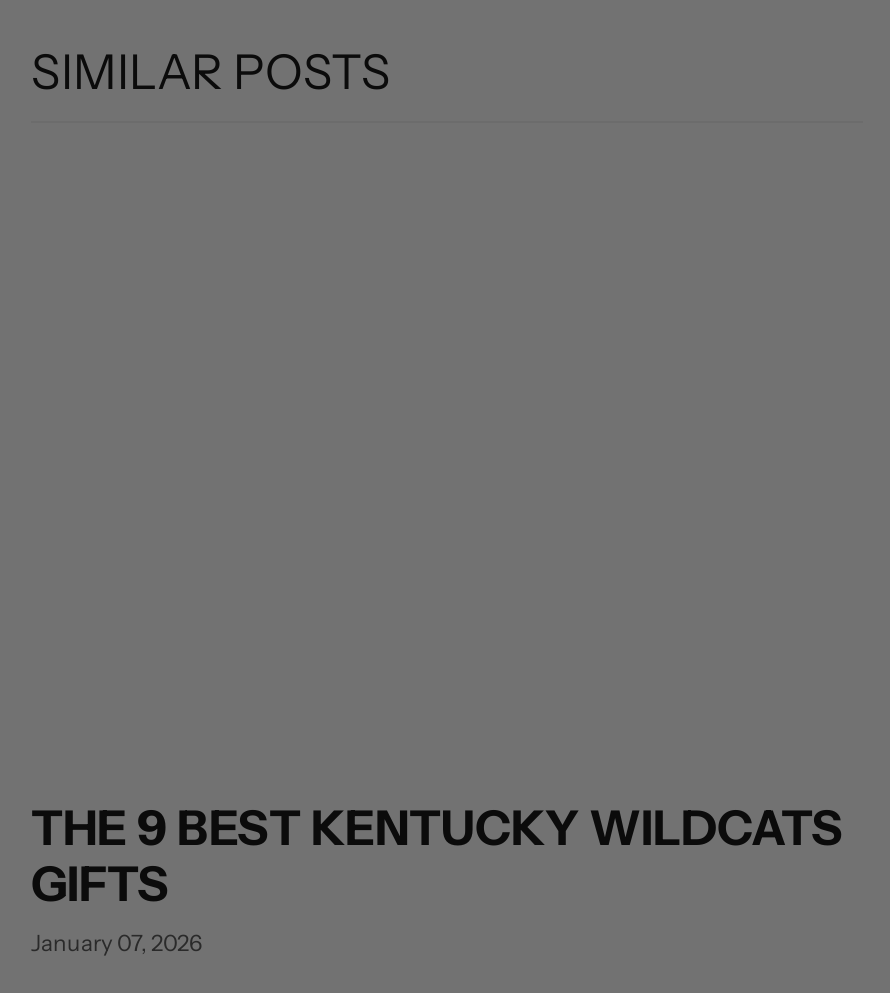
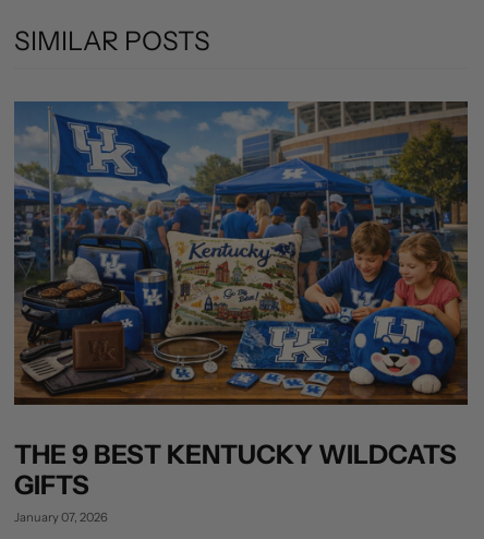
+ [image]
